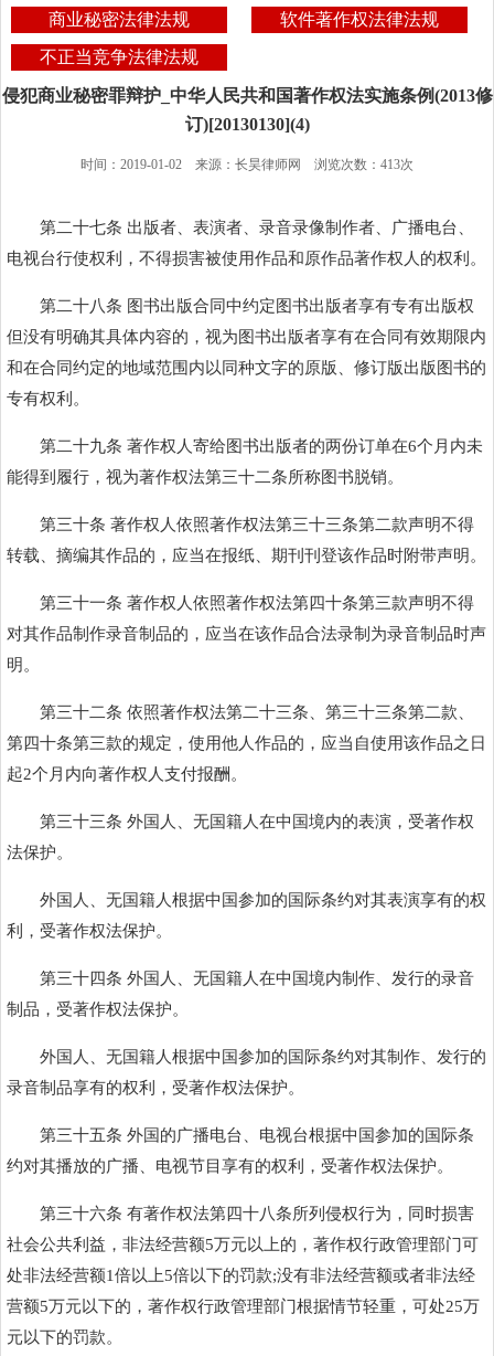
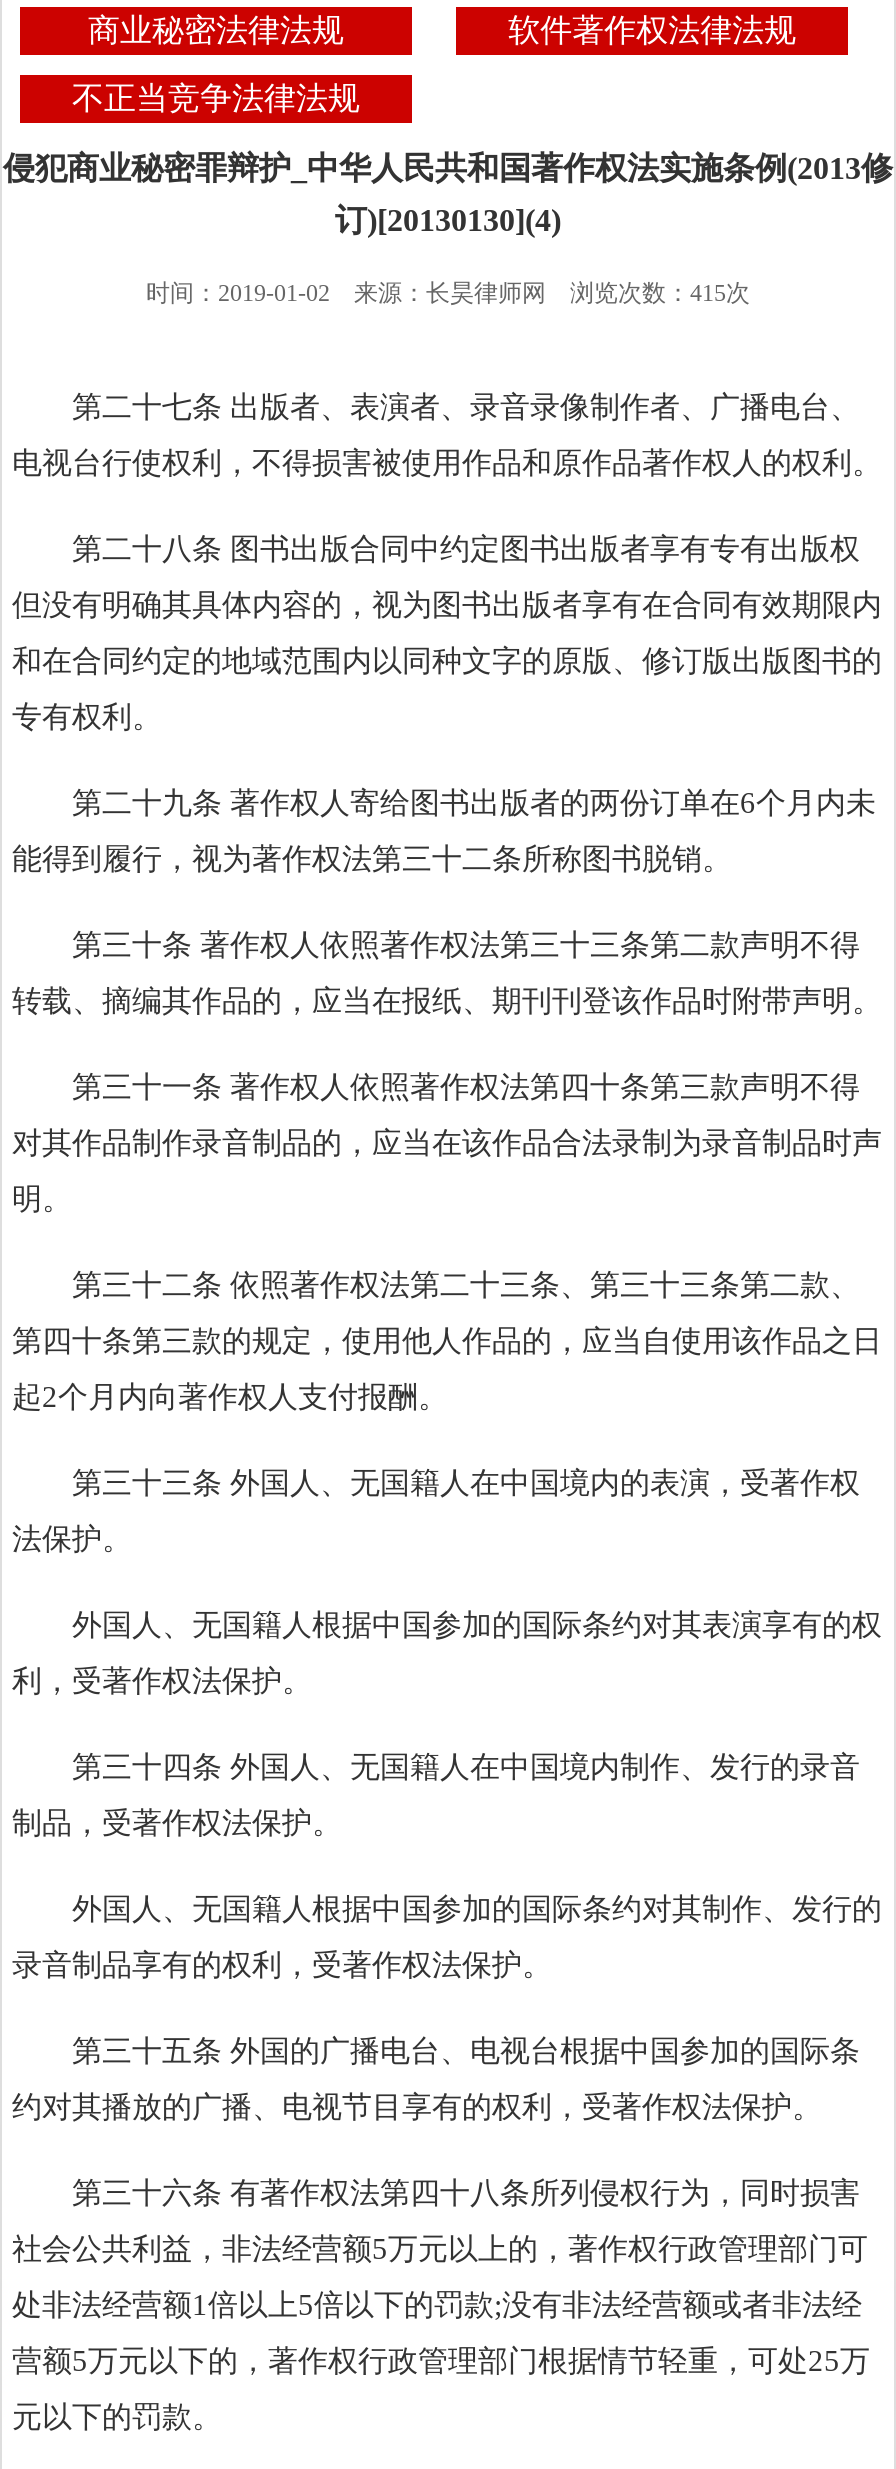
- 时间：2019-01-02 来源：长昊律师网 浏览次数：413次
+ 时间：2019-01-02 来源：长昊律师网 浏览次数：415次
